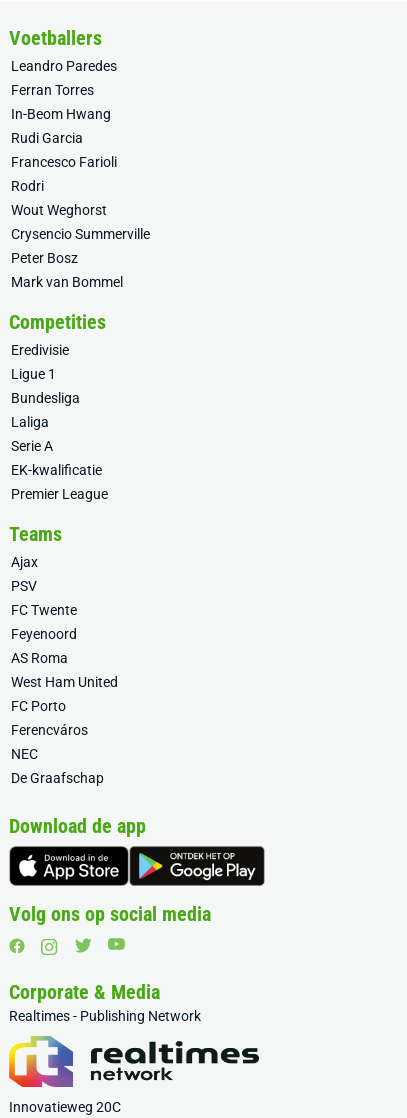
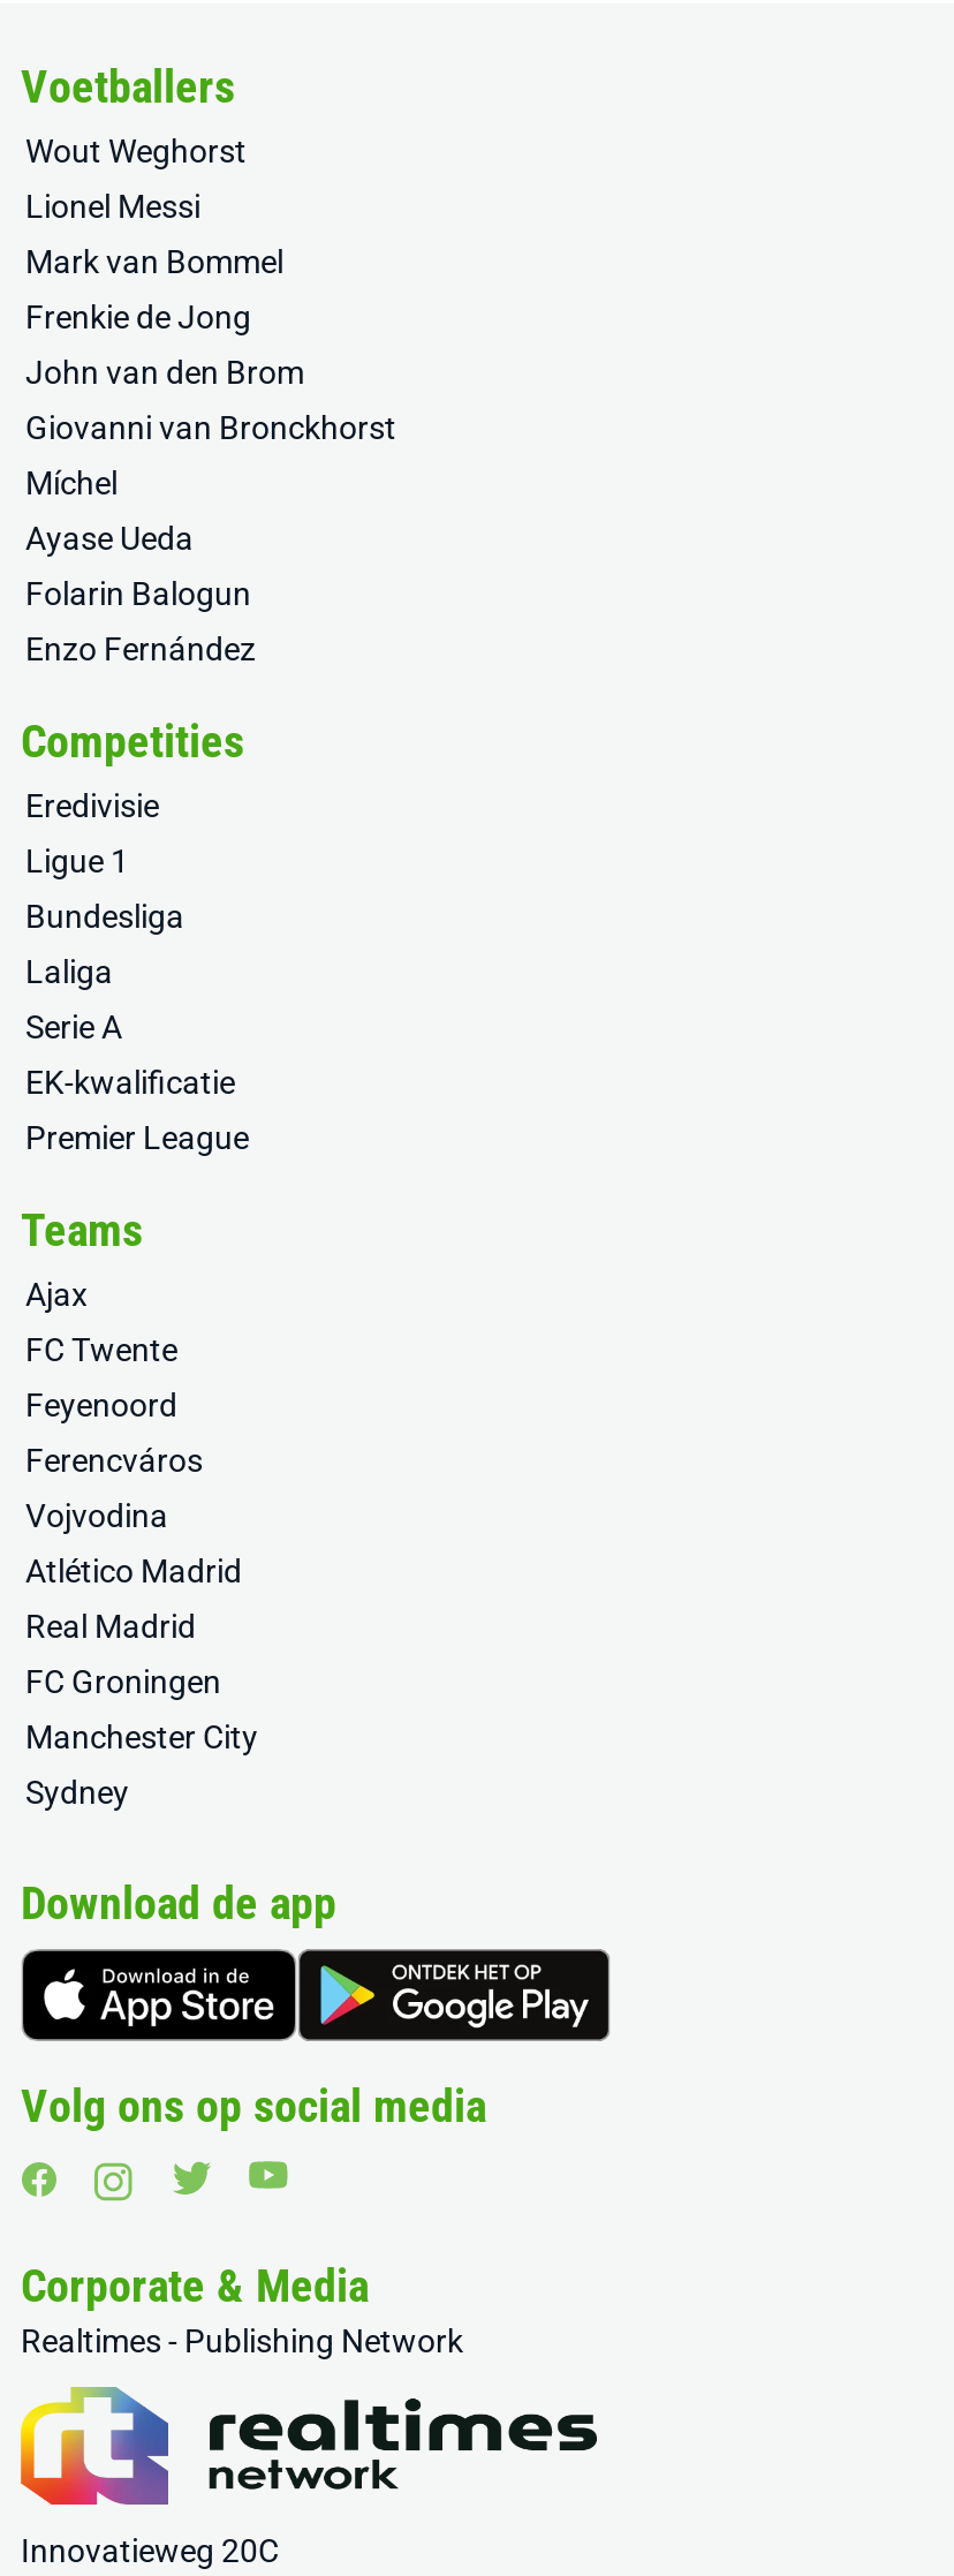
- Leandro Paredes
- Ferran Torres
- In-Beom Hwang
- Rudi Garcia
- Francesco Farioli
- Rodri

moved up: Wout Weghorst

- Crysencio Summerville
- Peter Bosz
+ Lionel Messi

moved up: Mark van Bommel

+ Frenkie de Jong
+ John van den Brom
+ Giovanni van Bronckhorst
+ Míchel
+ Ayase Ueda
+ Folarin Balogun
+ Enzo Fernández

- PSV

moved up: FC Twente | Feyenoord

- AS Roma
- West Ham United
- FC Porto

moved up: Ferencváros

- NEC
- De Graafschap
+ Vojvodina
+ Atlético Madrid
+ Real Madrid
+ FC Groningen
+ Manchester City
+ Sydney
